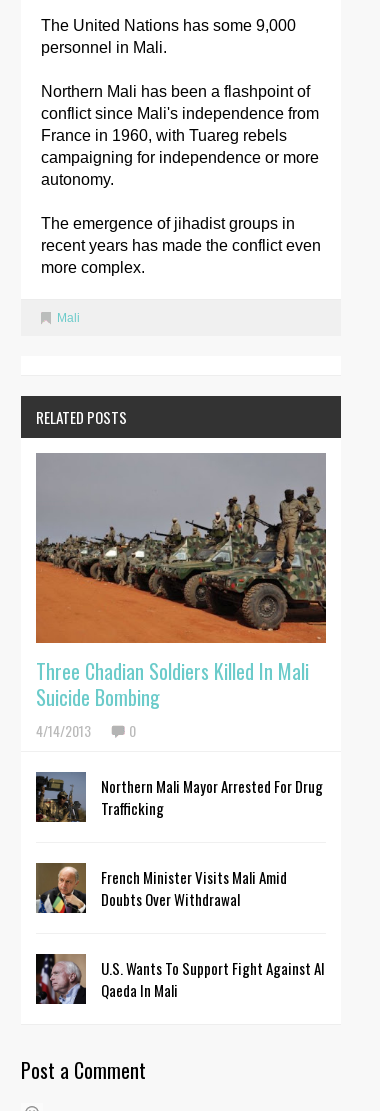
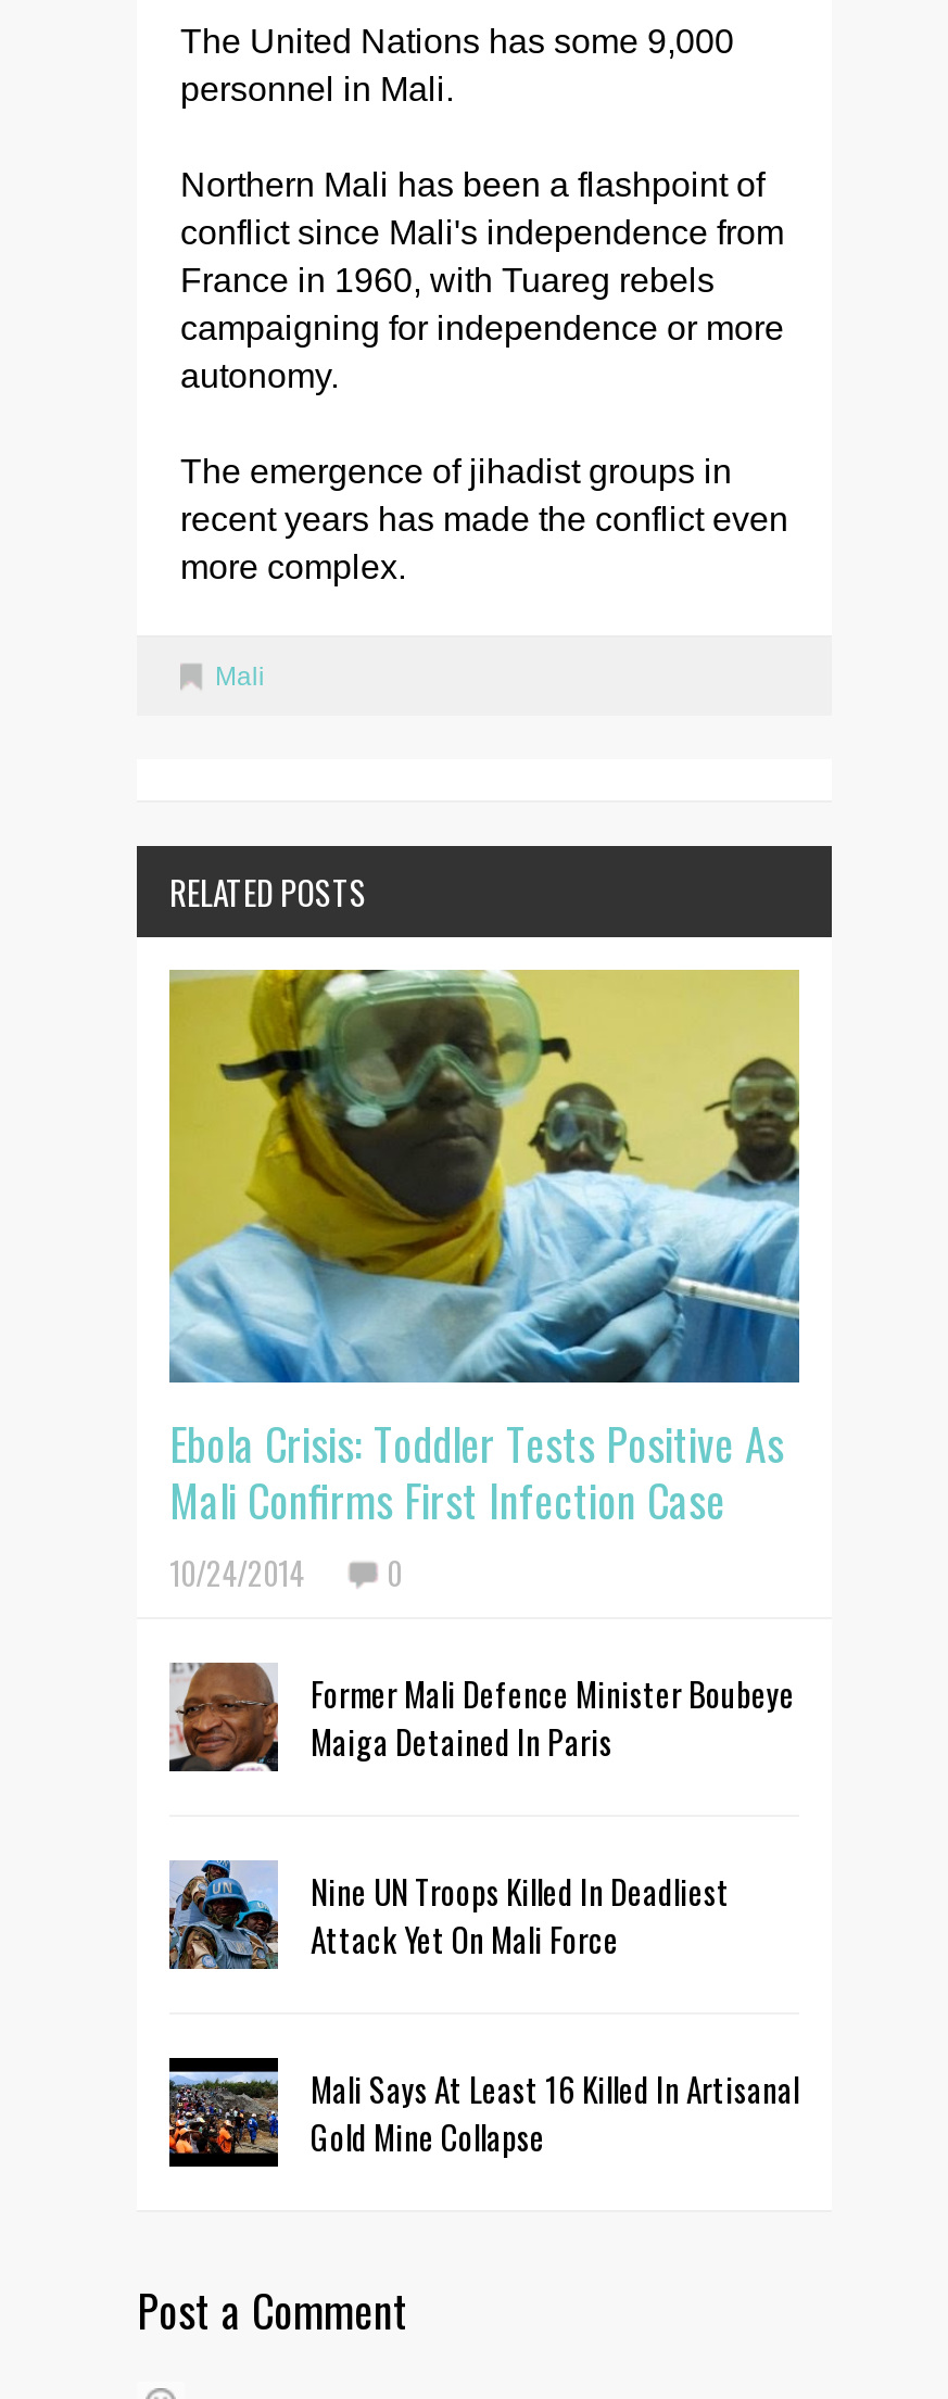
- [image]
- Three Chadian Soldiers Killed In Mali
- Suicide Bombing
- 4/14/2013
+ [image]
+ Ebola Crisis: Toddler Tests Positive As
+ Mali Confirms First Infection Case
+ 10/24/2014

- [image]
- Northern Mali Mayor Arrested For Drug
- Trafficking
+ [image]
+ Former Mali Defence Minister Boubeye
+ Maiga Detained In Paris

- [image]
- French Minister Visits Mali Amid
- Doubts Over Withdrawal
+ [image]
+ Nine UN Troops Killed In Deadliest
+ Attack Yet On Mali Force

- [image]
- U.S. Wants To Support Fight Against Al
- Qaeda In Mali
+ [image]
+ Mali Says At Least 16 Killed In Artisanal
+ Gold Mine Collapse
